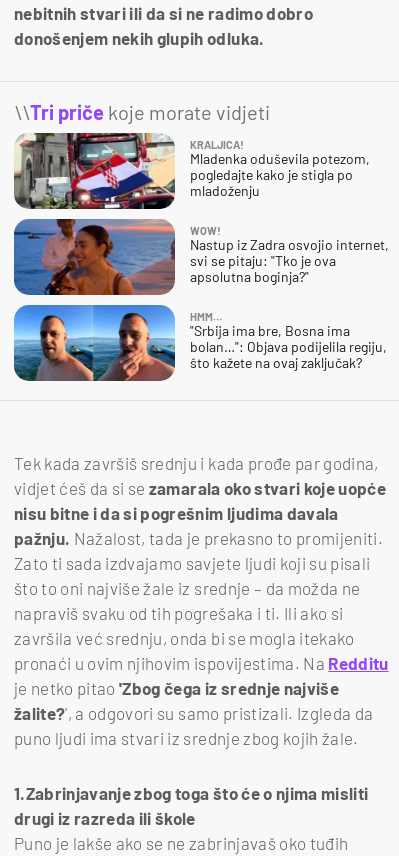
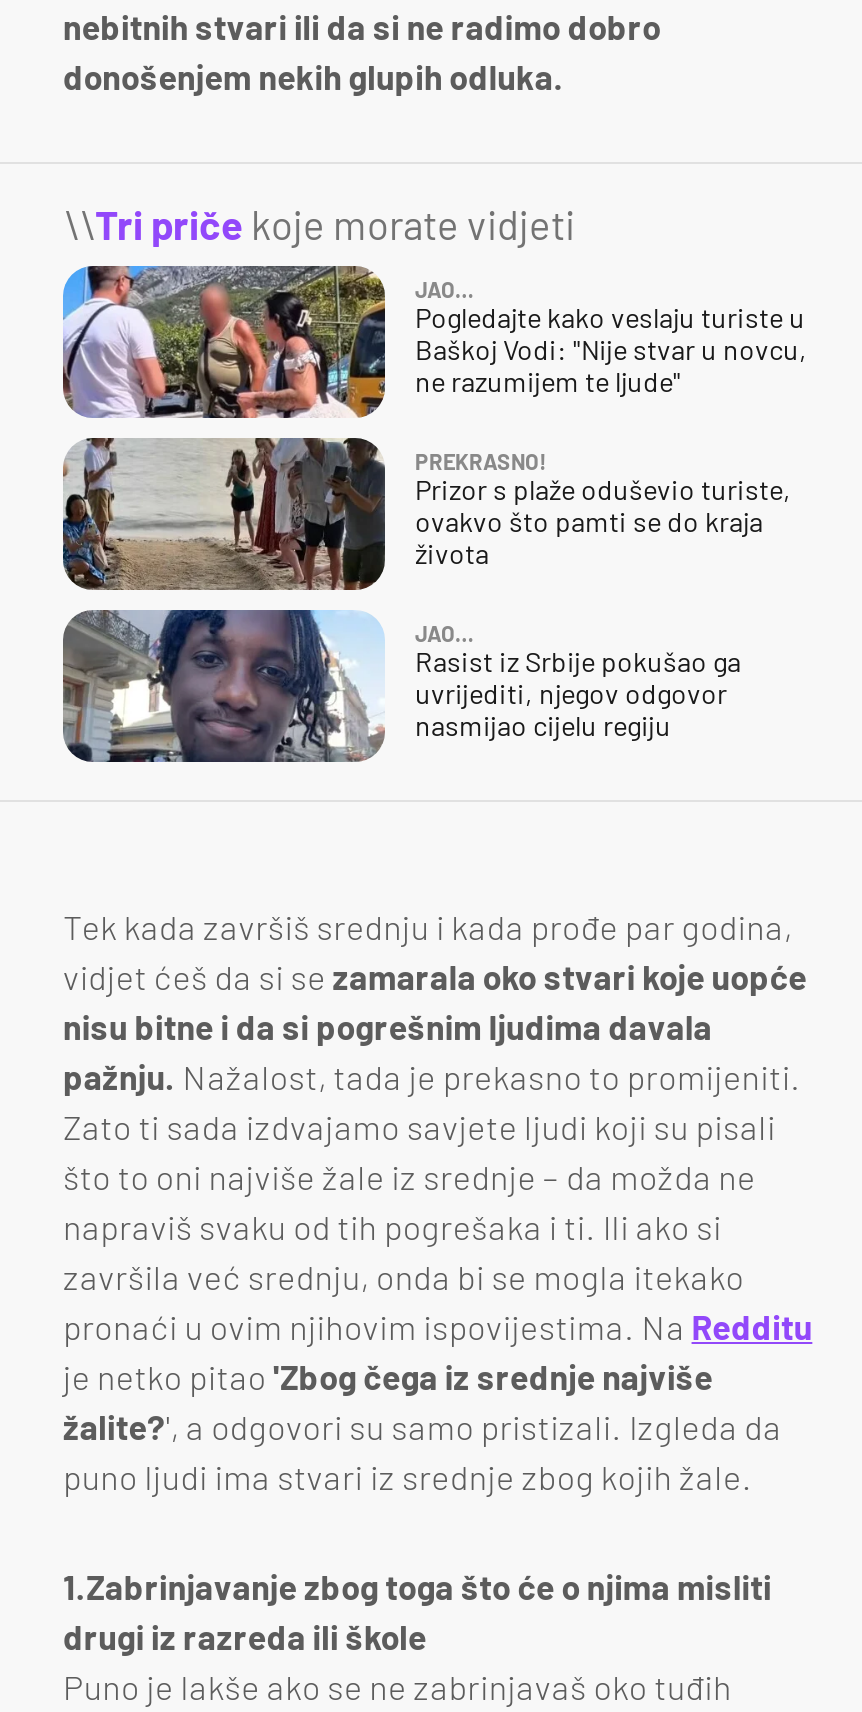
- [image]
- KRALJICA!
- Mladenka oduševila potezom,
- pogledajte kako je stigla po
- mladoženju
+ [image]
+ JAO…
+ Pogledajte kako veslaju turiste u
+ Baškoj Vodi: "Nije stvar u novcu,
+ ne razumijem te ljude"

- [image]
- WOW!
- Nastup iz Zadra osvojio internet,
- svi se pitaju: "Tko je ova
- apsolutna boginja?"
+ [image]
+ PREKRASNO!
+ Prizor s plaže oduševio turiste,
+ ovakvo što pamti se do kraja
+ života

- [image]
- HMM…
- "Srbija ima bre, Bosna ima
- bolan…": Objava podijelila regiju,
- što kažete na ovaj zaključak?
+ [image]
+ JAO…
+ Rasist iz Srbije pokušao ga
+ uvrijediti, njegov odgovor
+ nasmijao cijelu regiju
